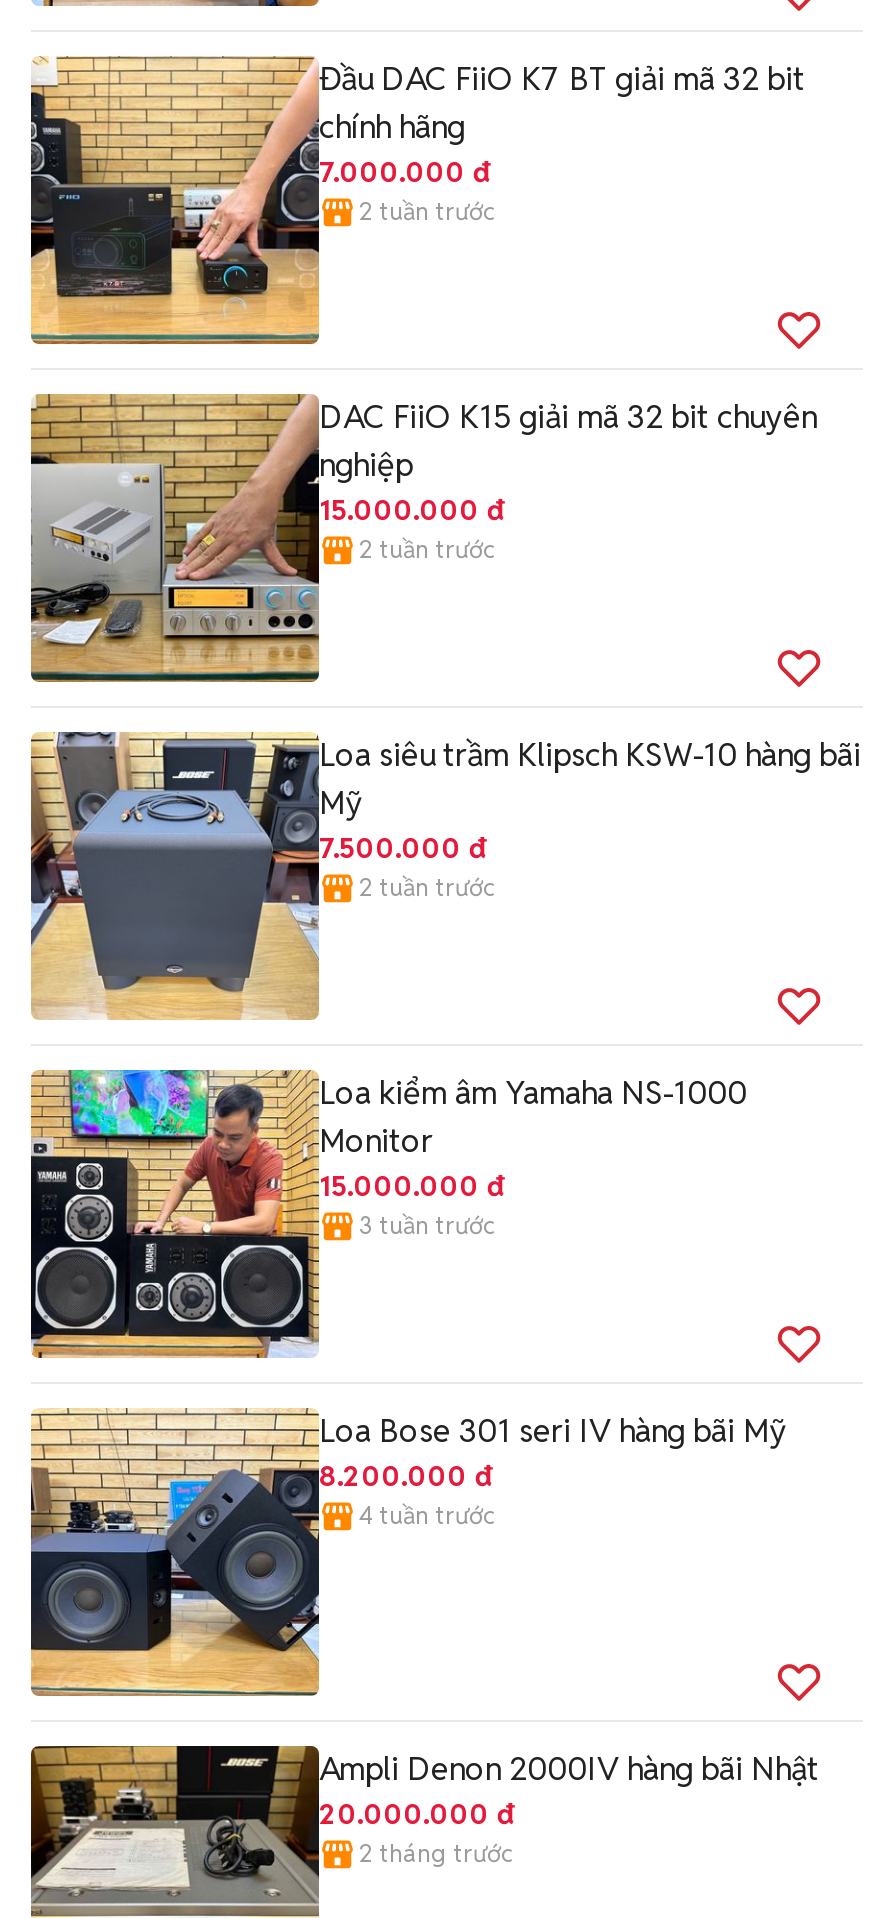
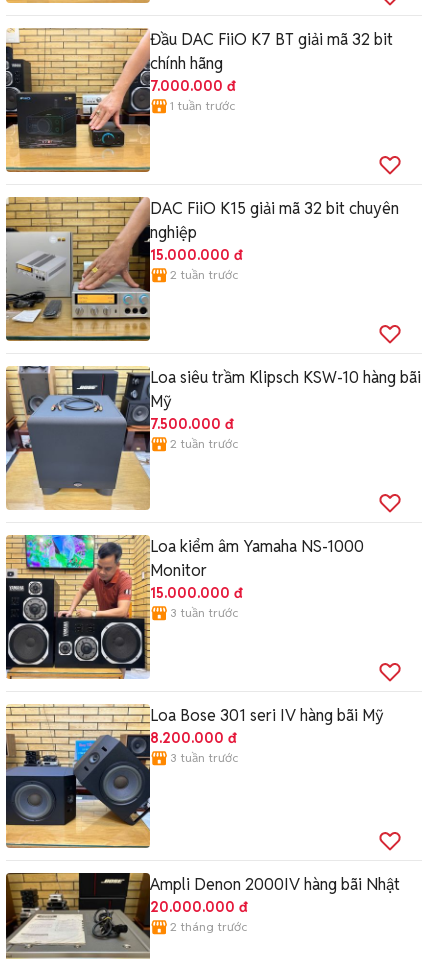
- 2 tuần trước
+ 1 tuần trước

- 4 tuần trước
+ 3 tuần trước
